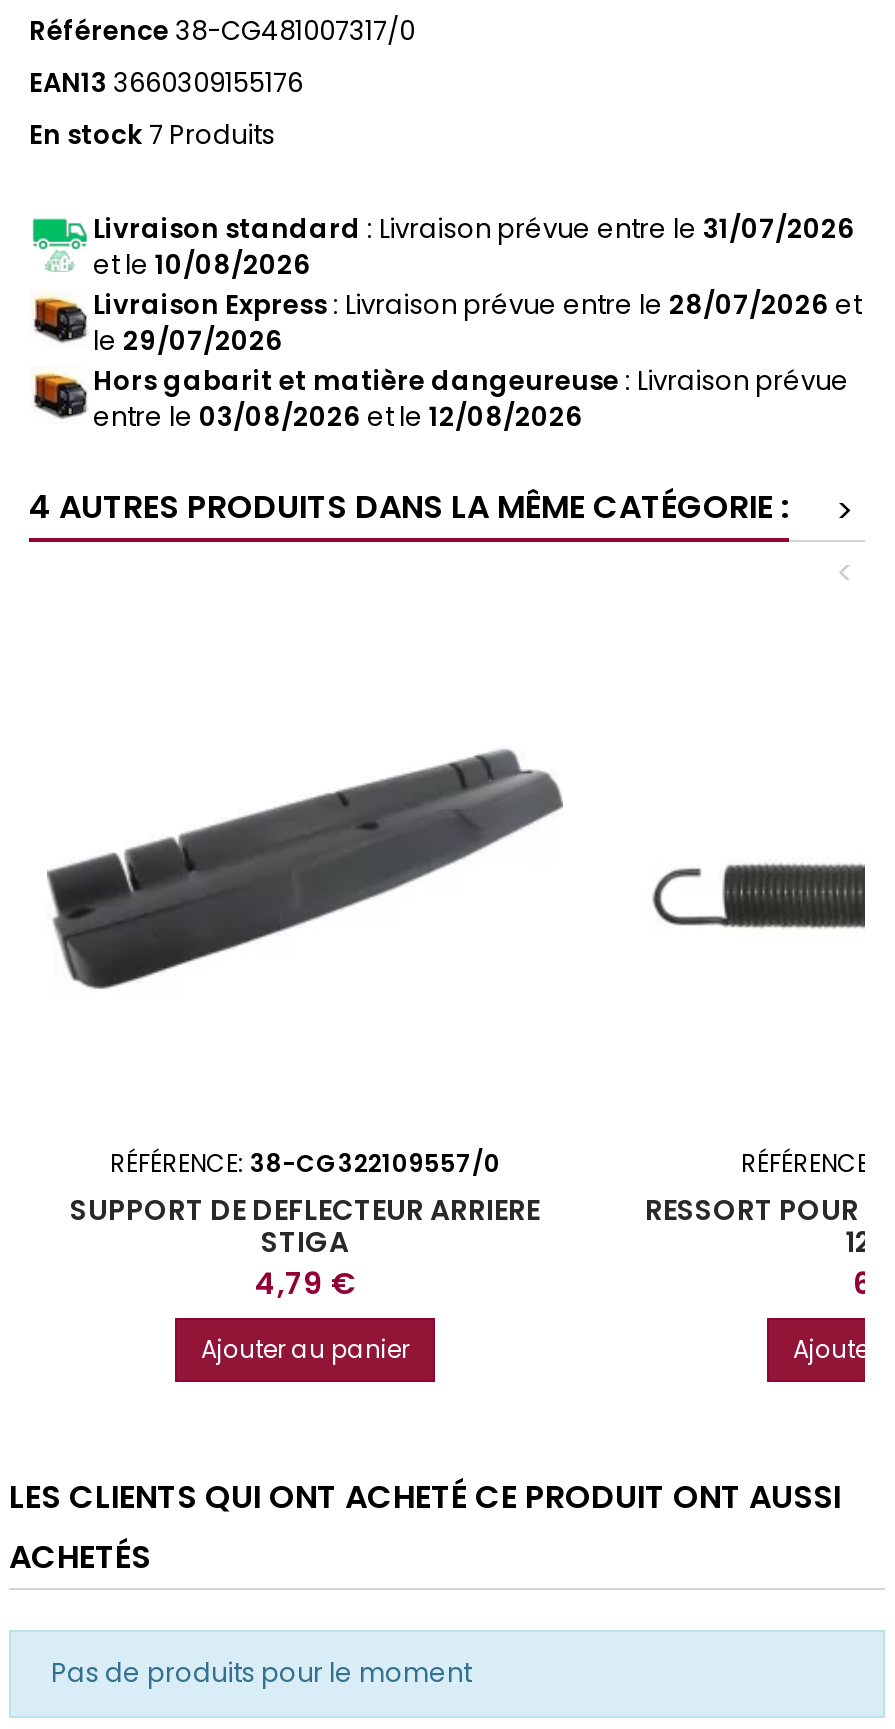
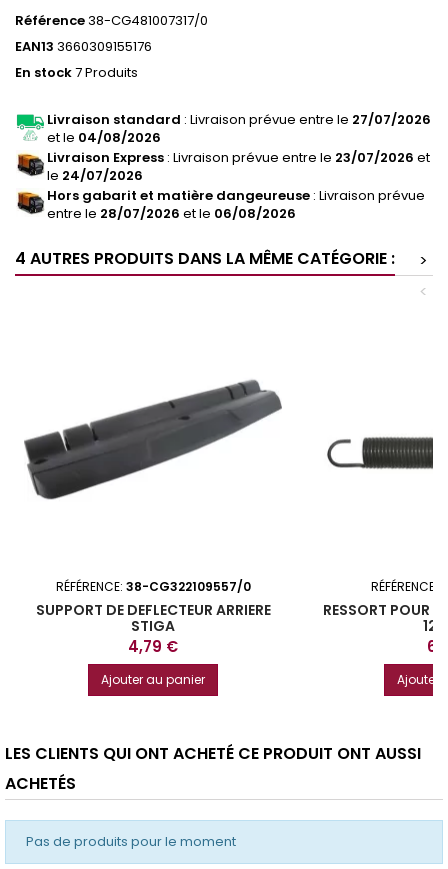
- Livraison standard: Livraison prévue entre le 31/07/2026
+ Livraison standard: Livraison prévue entre le 27/07/2026

- et le 10/08/2026
+ et le 04/08/2026

- Livraison Express: Livraison prévue entre le 28/07/2026 et
+ Livraison Express: Livraison prévue entre le 23/07/2026 et

- le 29/07/2026
+ le 24/07/2026

- entre le 03/08/2026 et le 12/08/2026
+ entre le 28/07/2026 et le 06/08/2026
